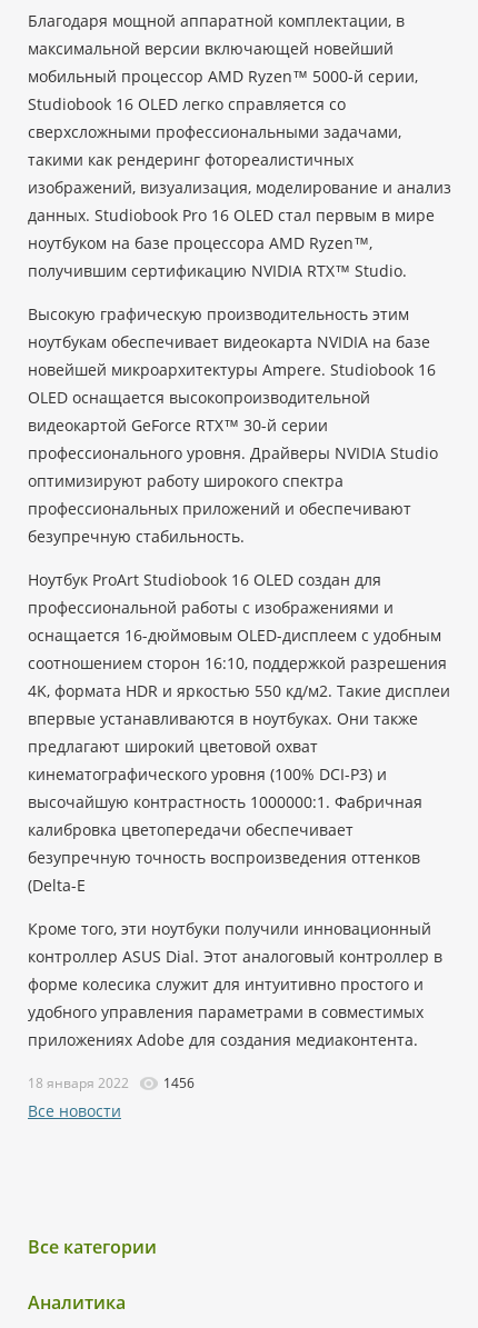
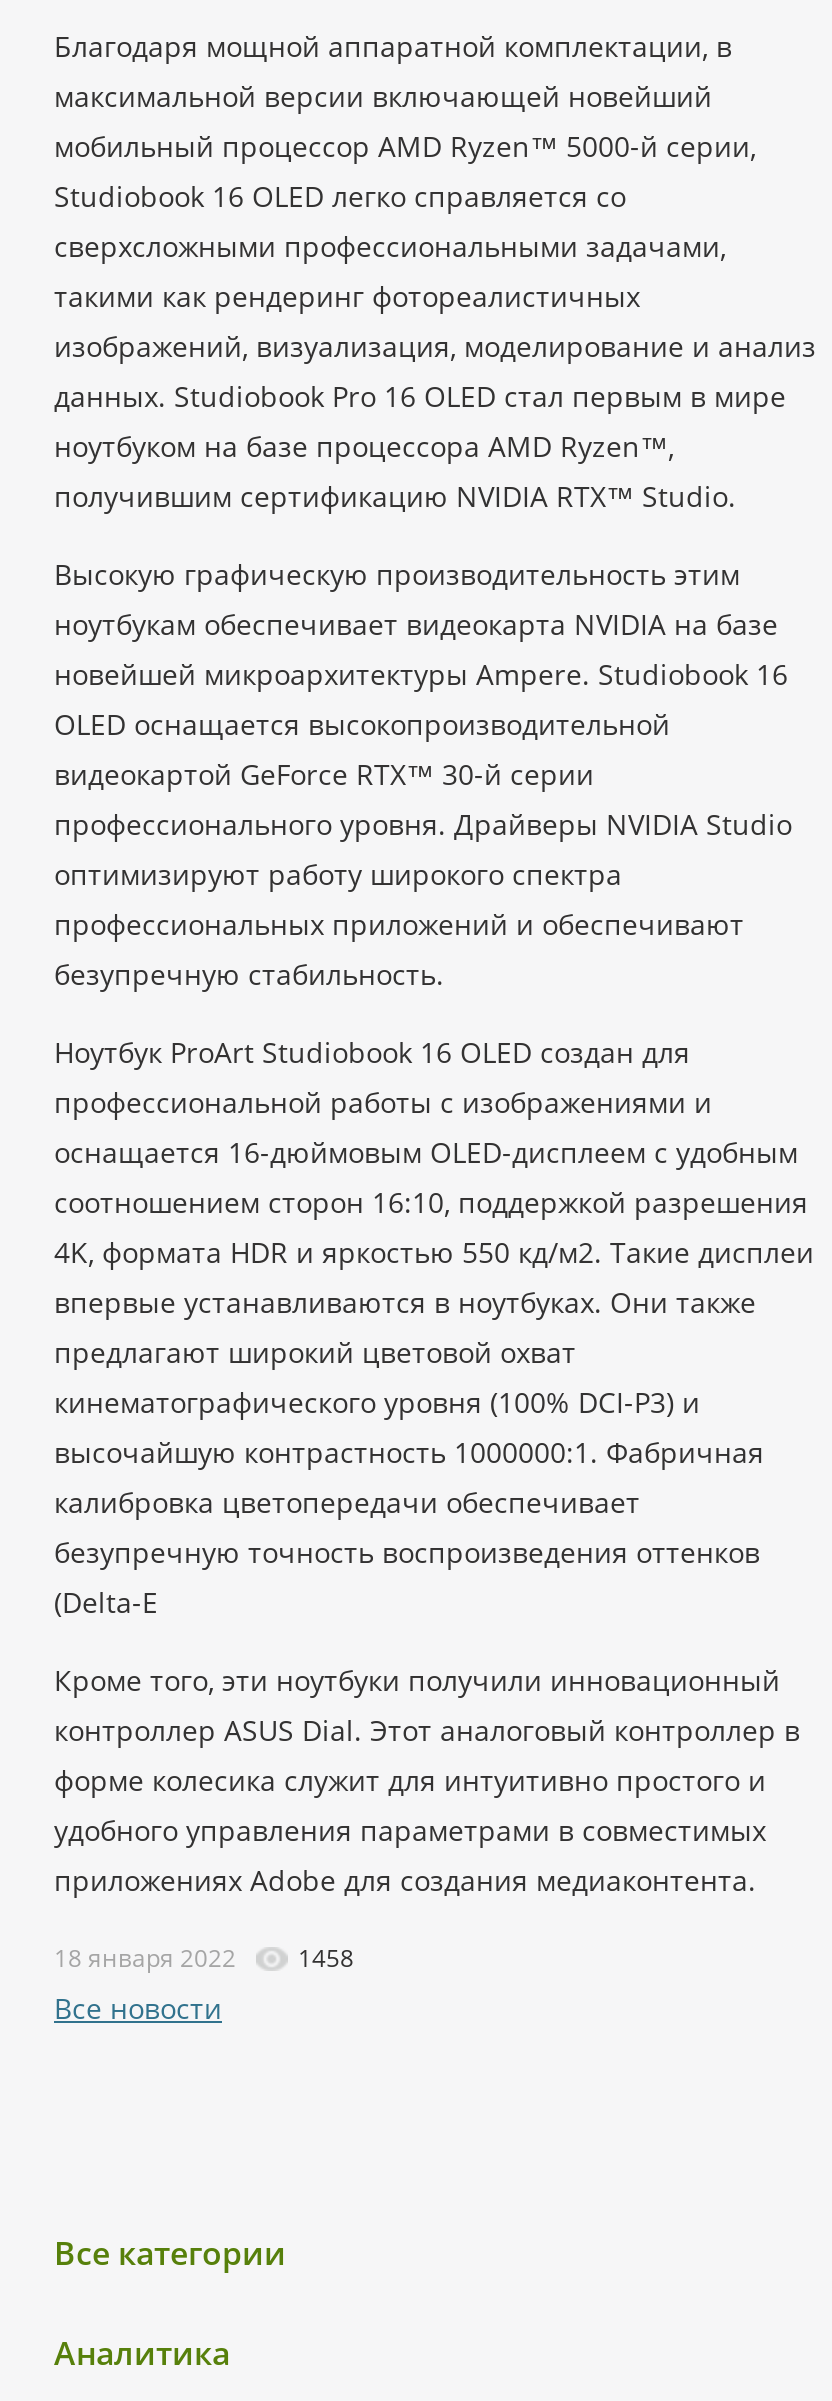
- 18 января 2022 1456
+ 18 января 2022 1458
